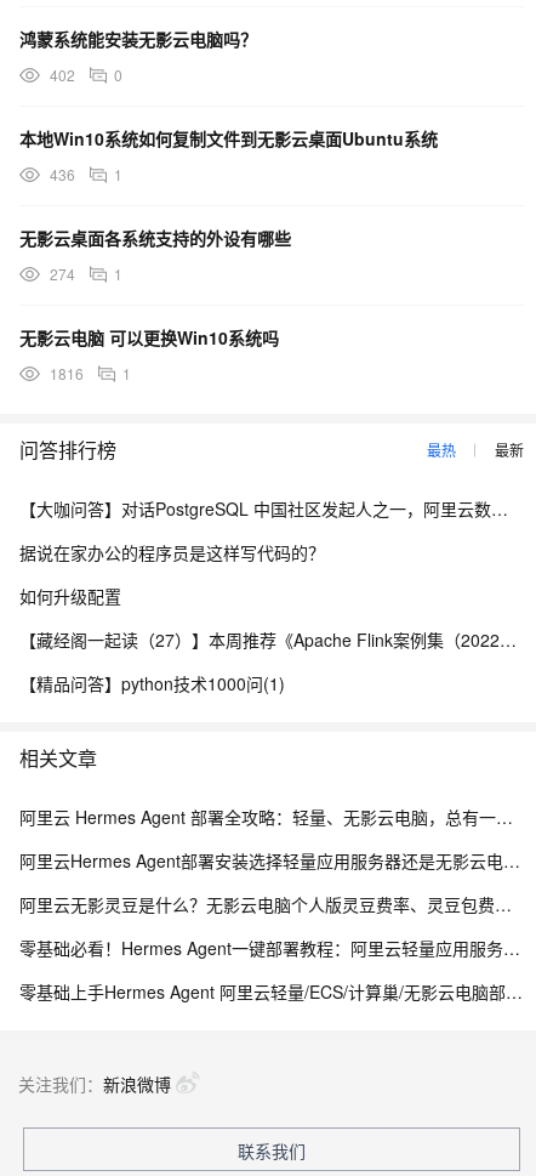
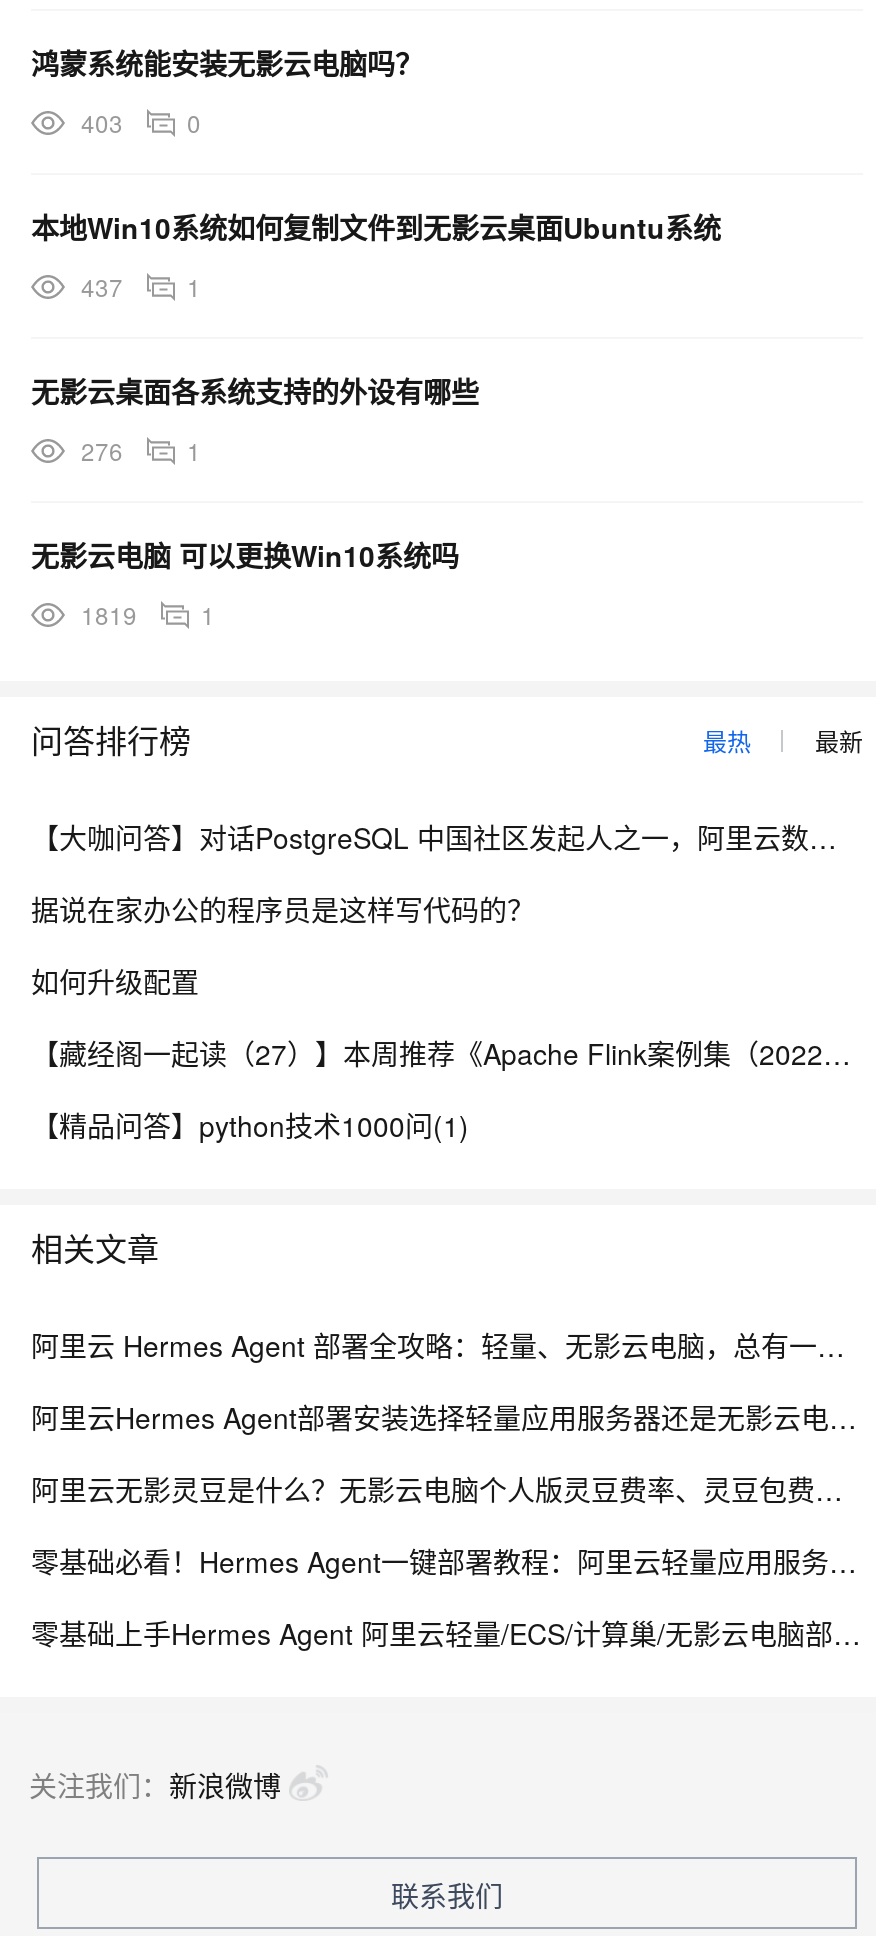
- 402 0
+ 403 0

- 436 1
+ 437 1

- 274 1
+ 276 1

- 1816 1
+ 1819 1
